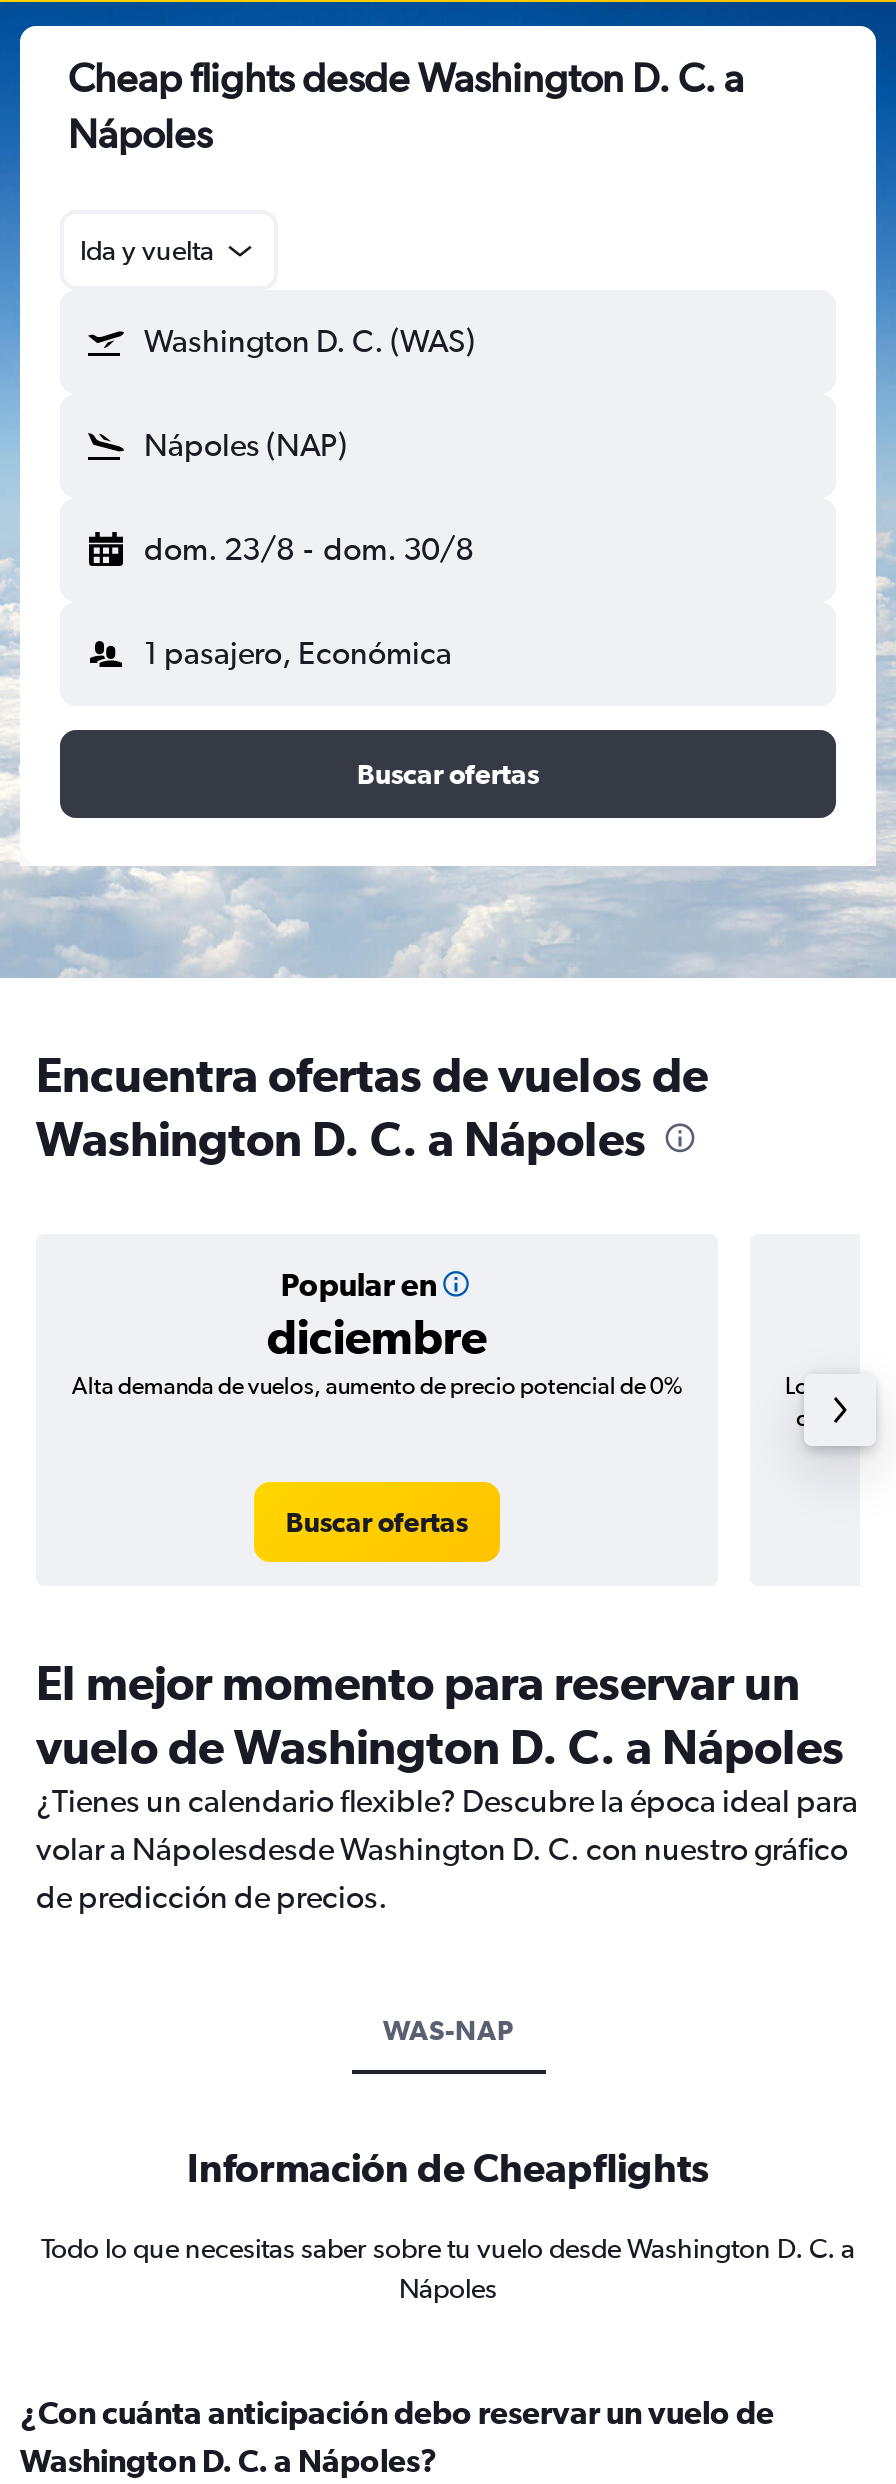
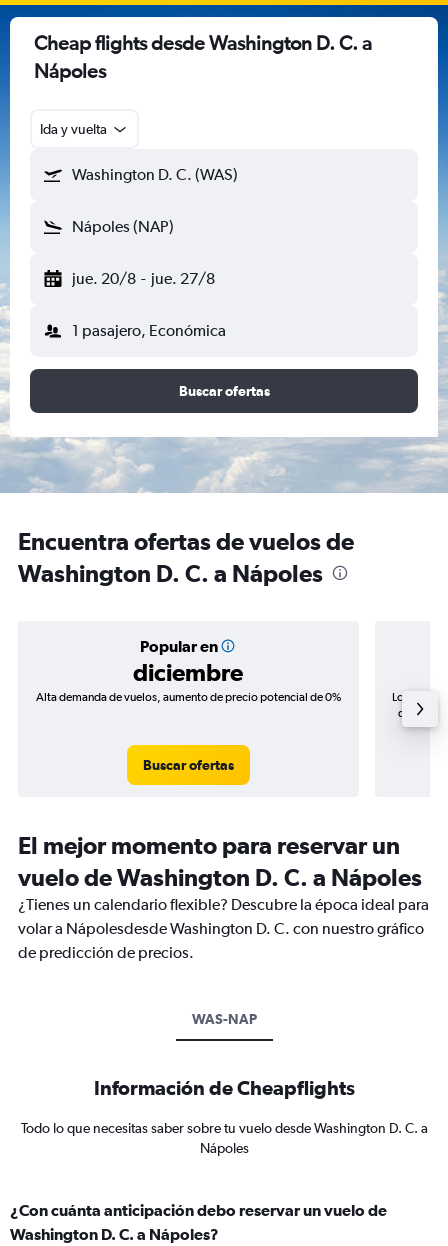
- dom. 23/8 - dom. 30/8
+ jue. 20/8 - jue. 27/8
